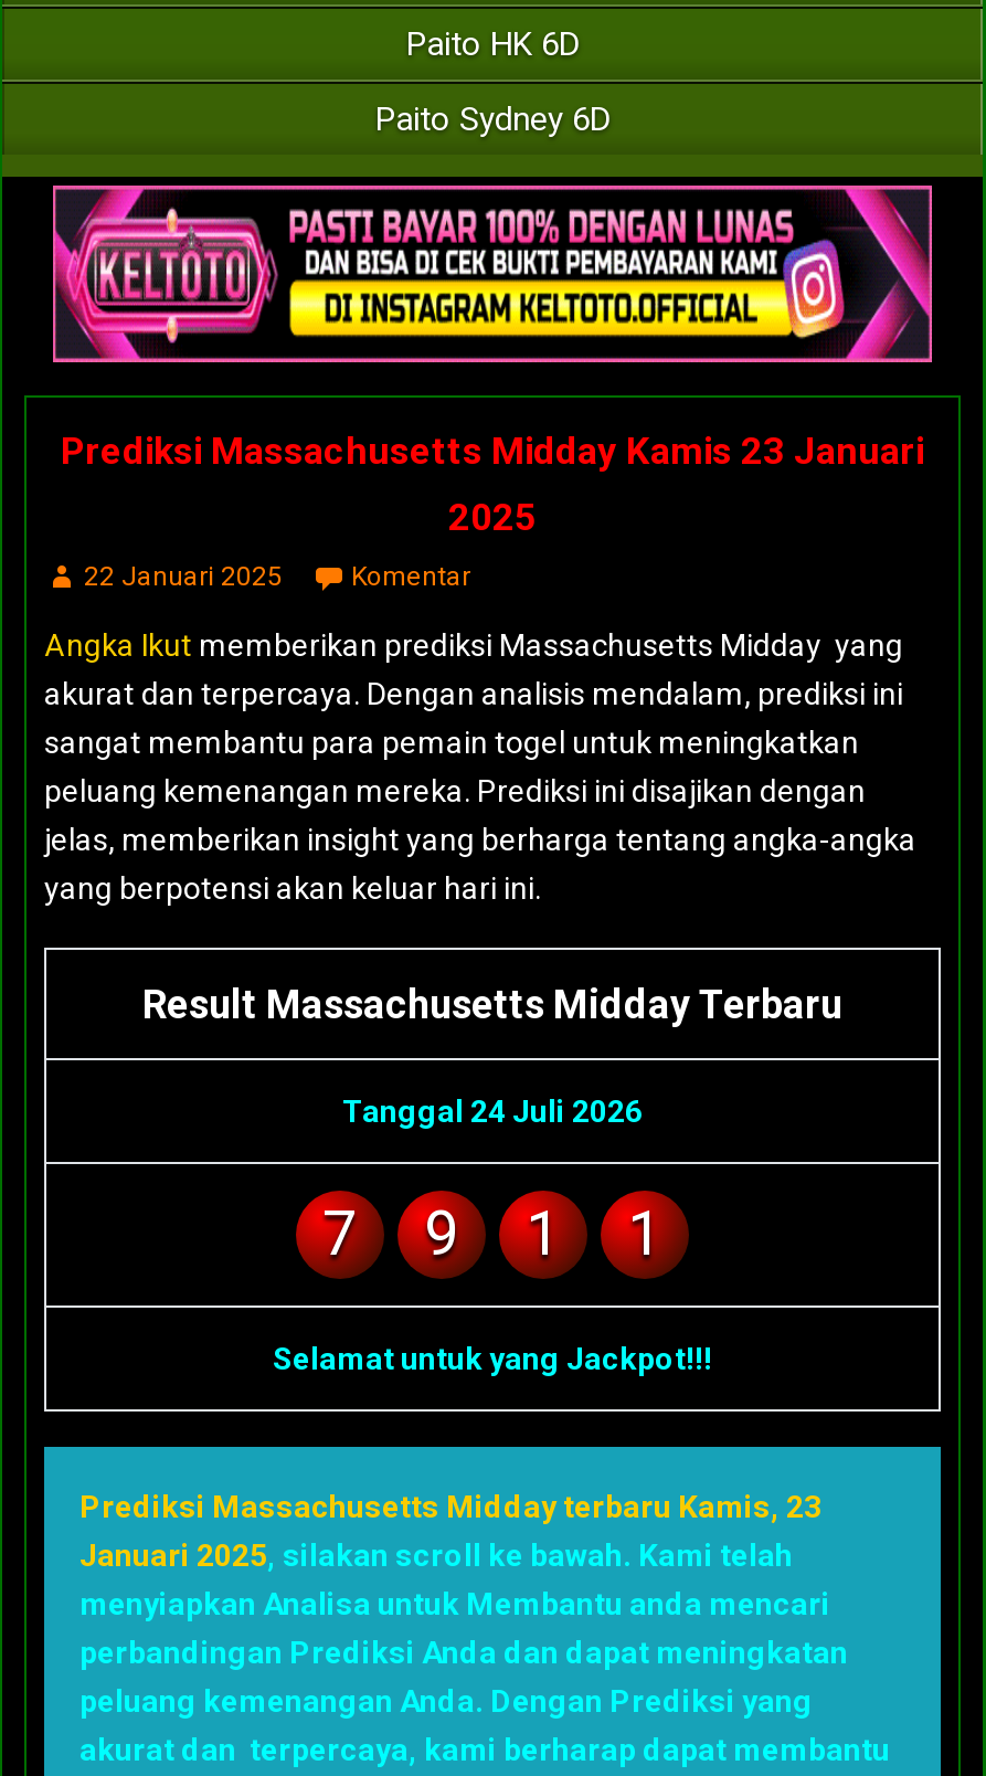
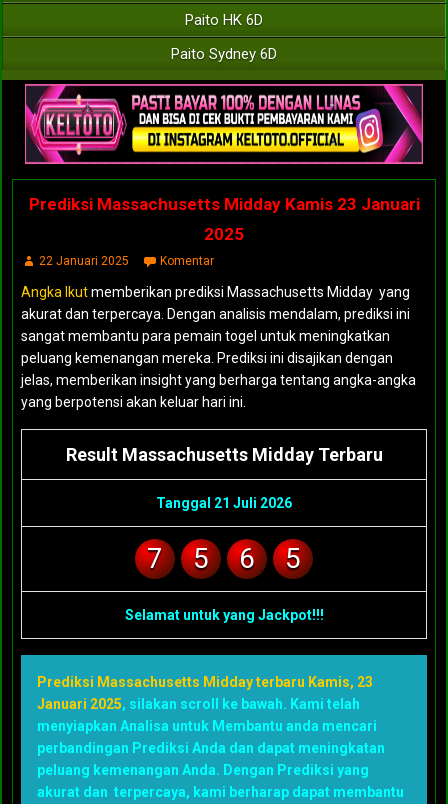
- Tanggal 24 Juli 2026
+ Tanggal 21 Juli 2026

- 9
+ 5

- 1
+ 6

- 1
+ 5
